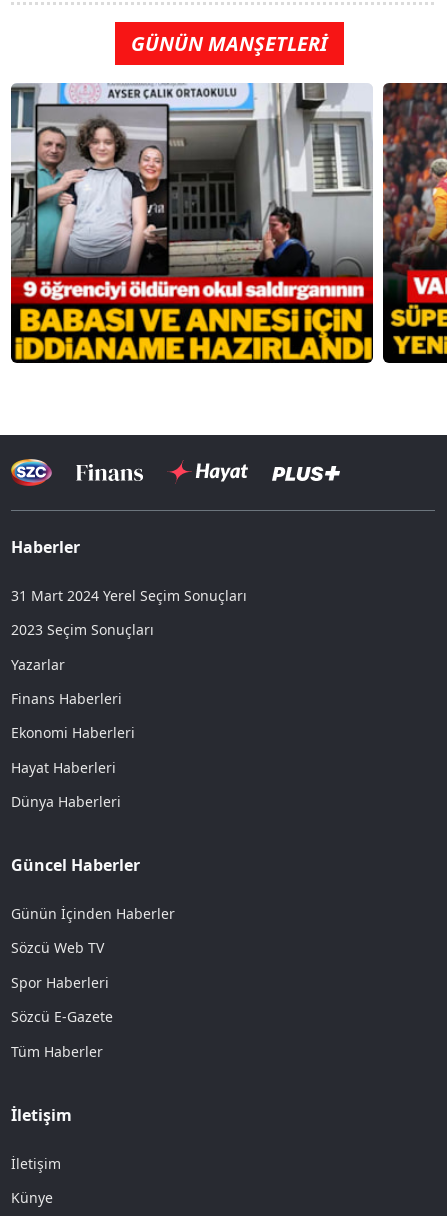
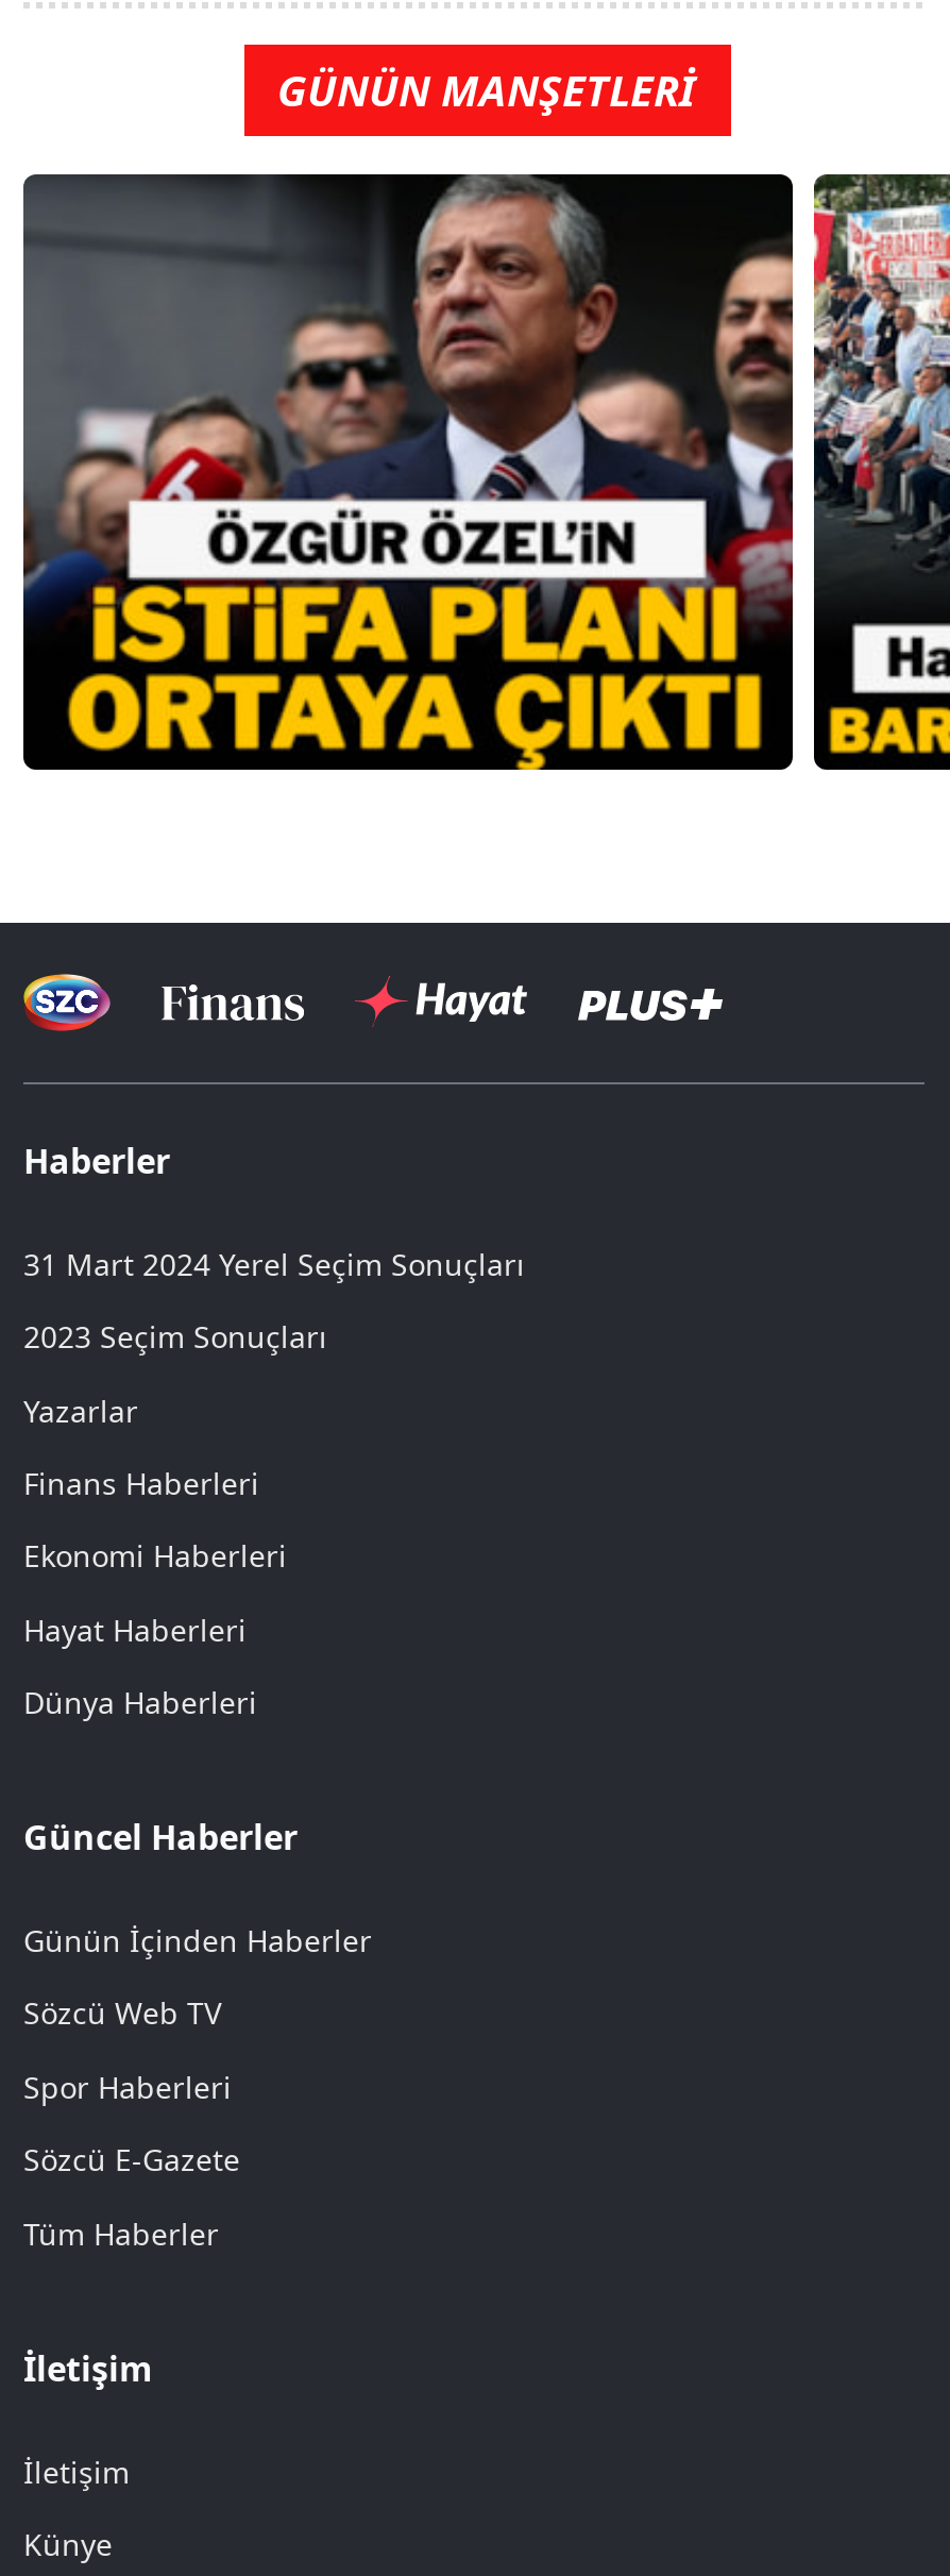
- [image]
+ [image]

- [image]
+ [image]
